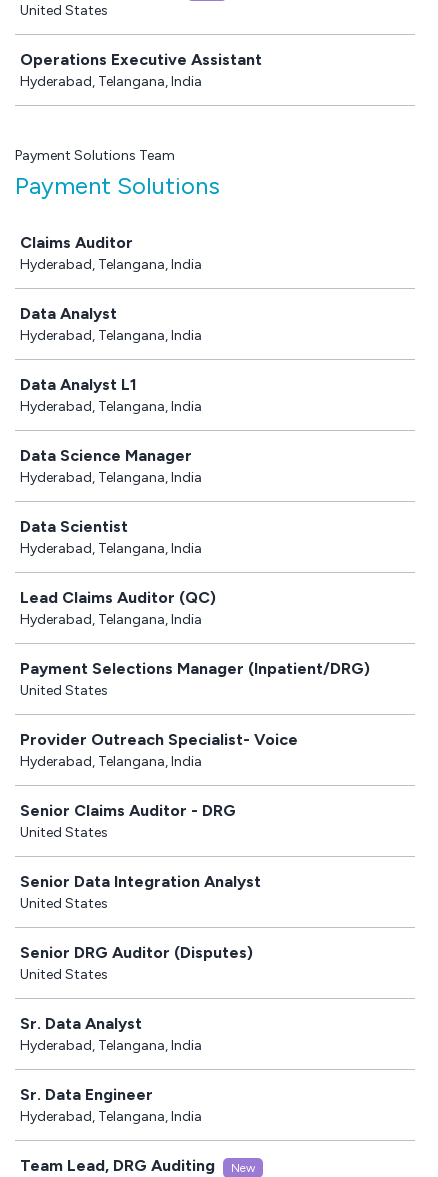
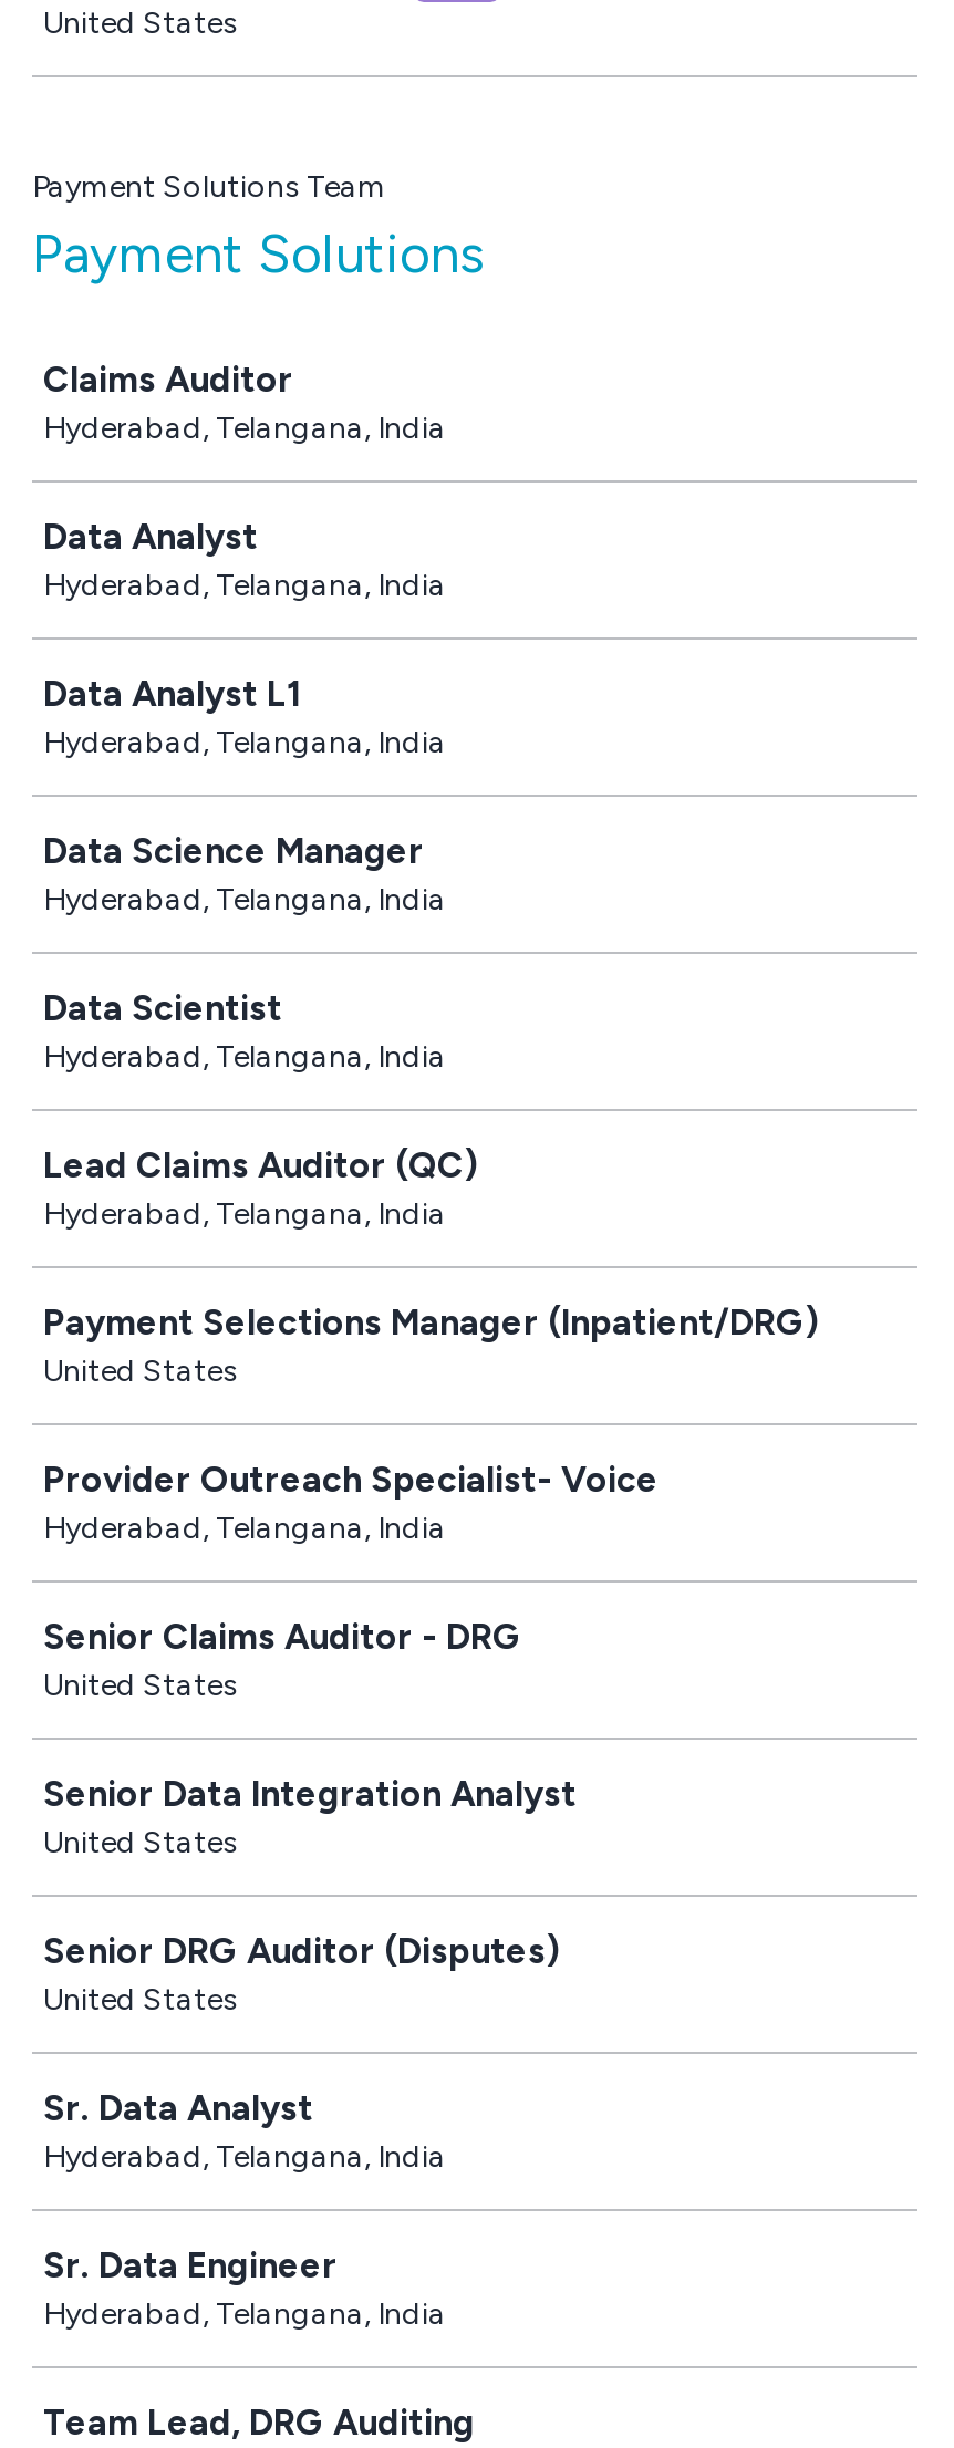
- Operations Executive Assistant
- Hyderabad, Telangana, India

- New
